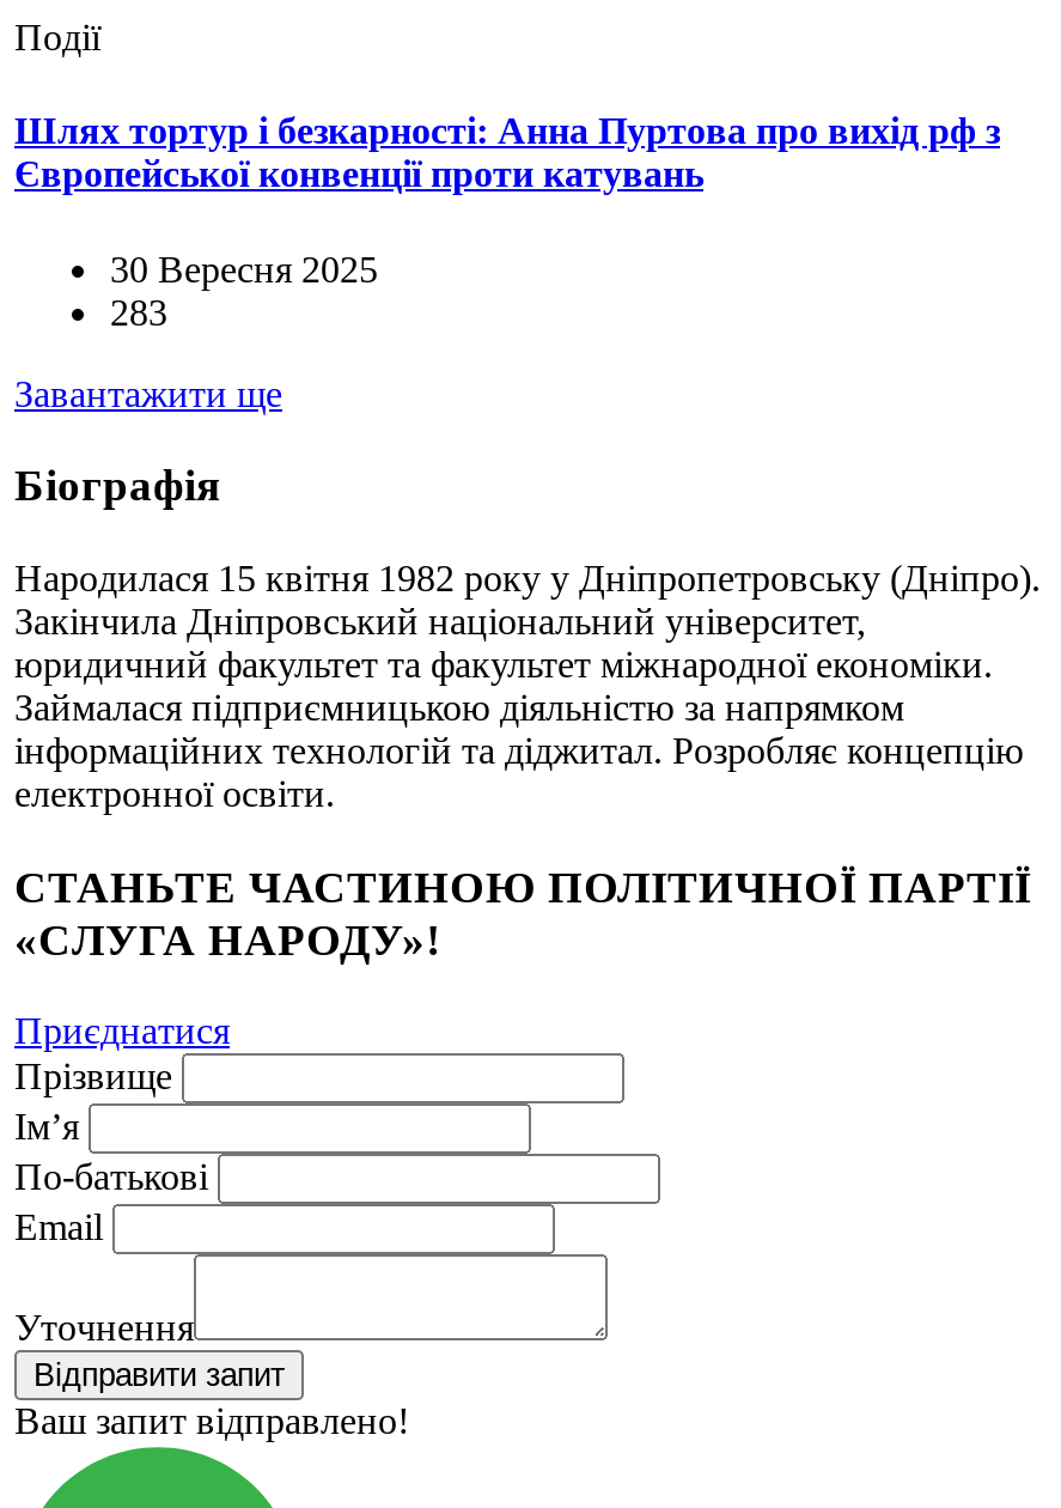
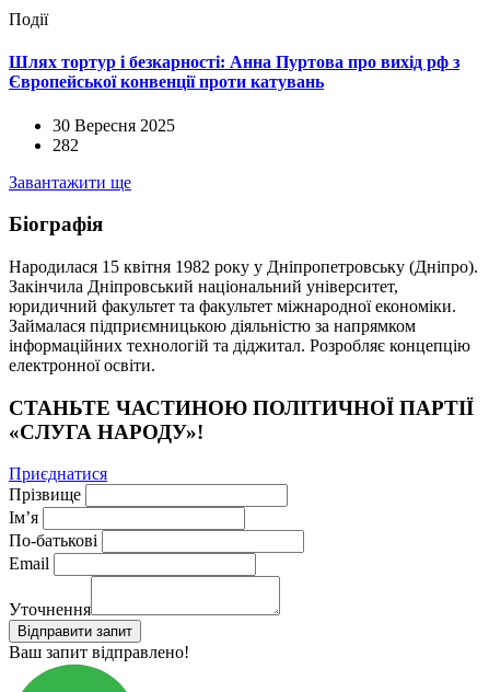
- 283
+ 282
